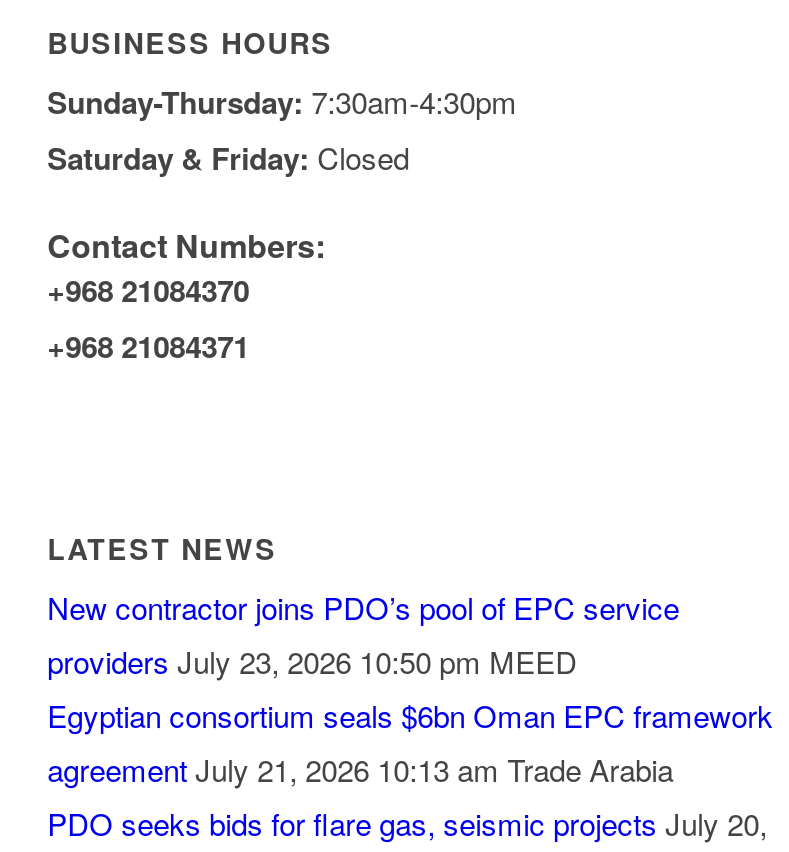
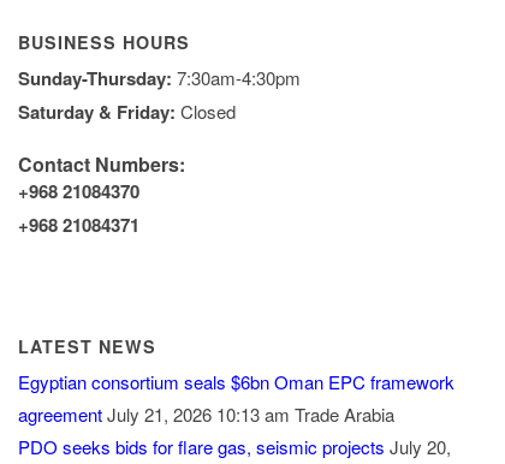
- New contractor joins PDO’s pool of EPC service
- providers July 23, 2026 10:50 pm MEED
